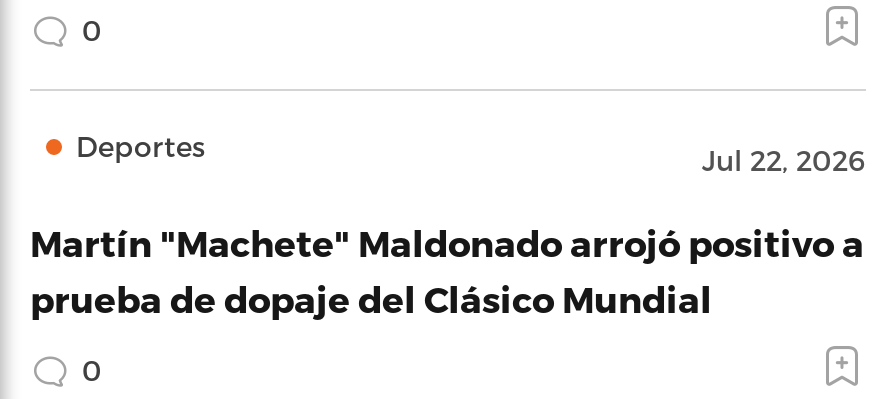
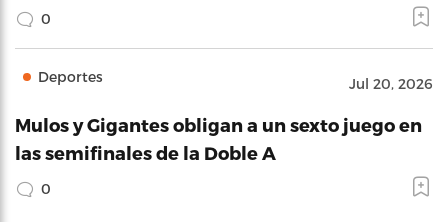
- Jul 22, 2026
+ Jul 20, 2026

- Martín "Machete" Maldonado arrojó positivo a
- prueba de dopaje del Clásico Mundial
+ Mulos y Gigantes obligan a un sexto juego en
+ las semifinales de la Doble A
